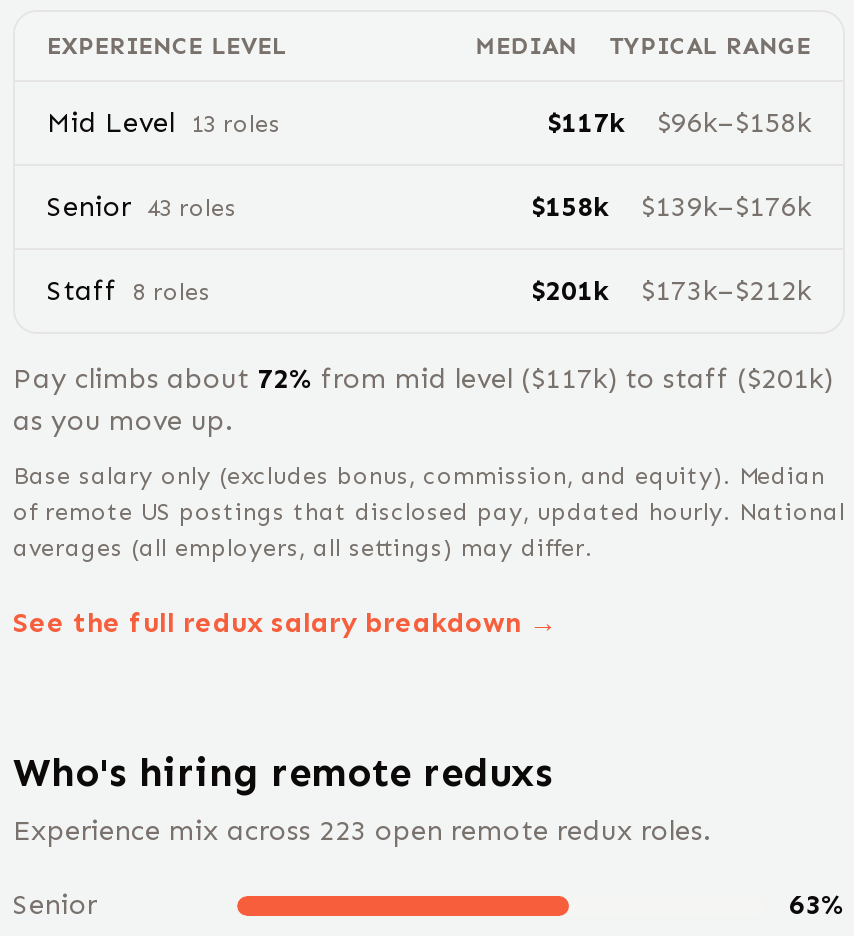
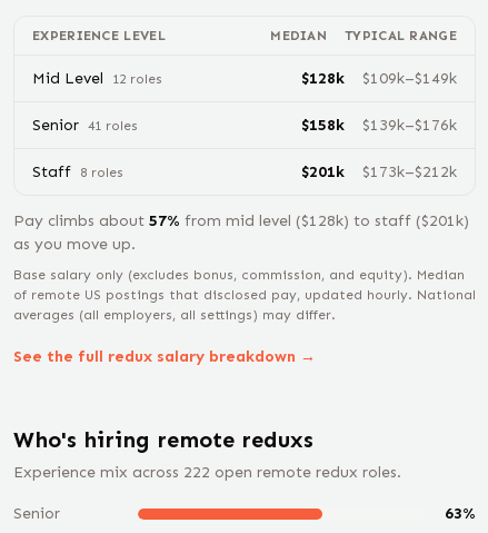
- Mid Level 13 roles
+ Mid Level 12 roles

- $117k
+ $128k

- $96k–$158k
+ $109k–$149k

- Senior 43 roles
+ Senior 41 roles

- Pay climbs about 72% from mid level ($117k) to staff ($201k)
+ Pay climbs about 57% from mid level ($128k) to staff ($201k)

- Experience mix across 223 open remote redux roles.
+ Experience mix across 222 open remote redux roles.
